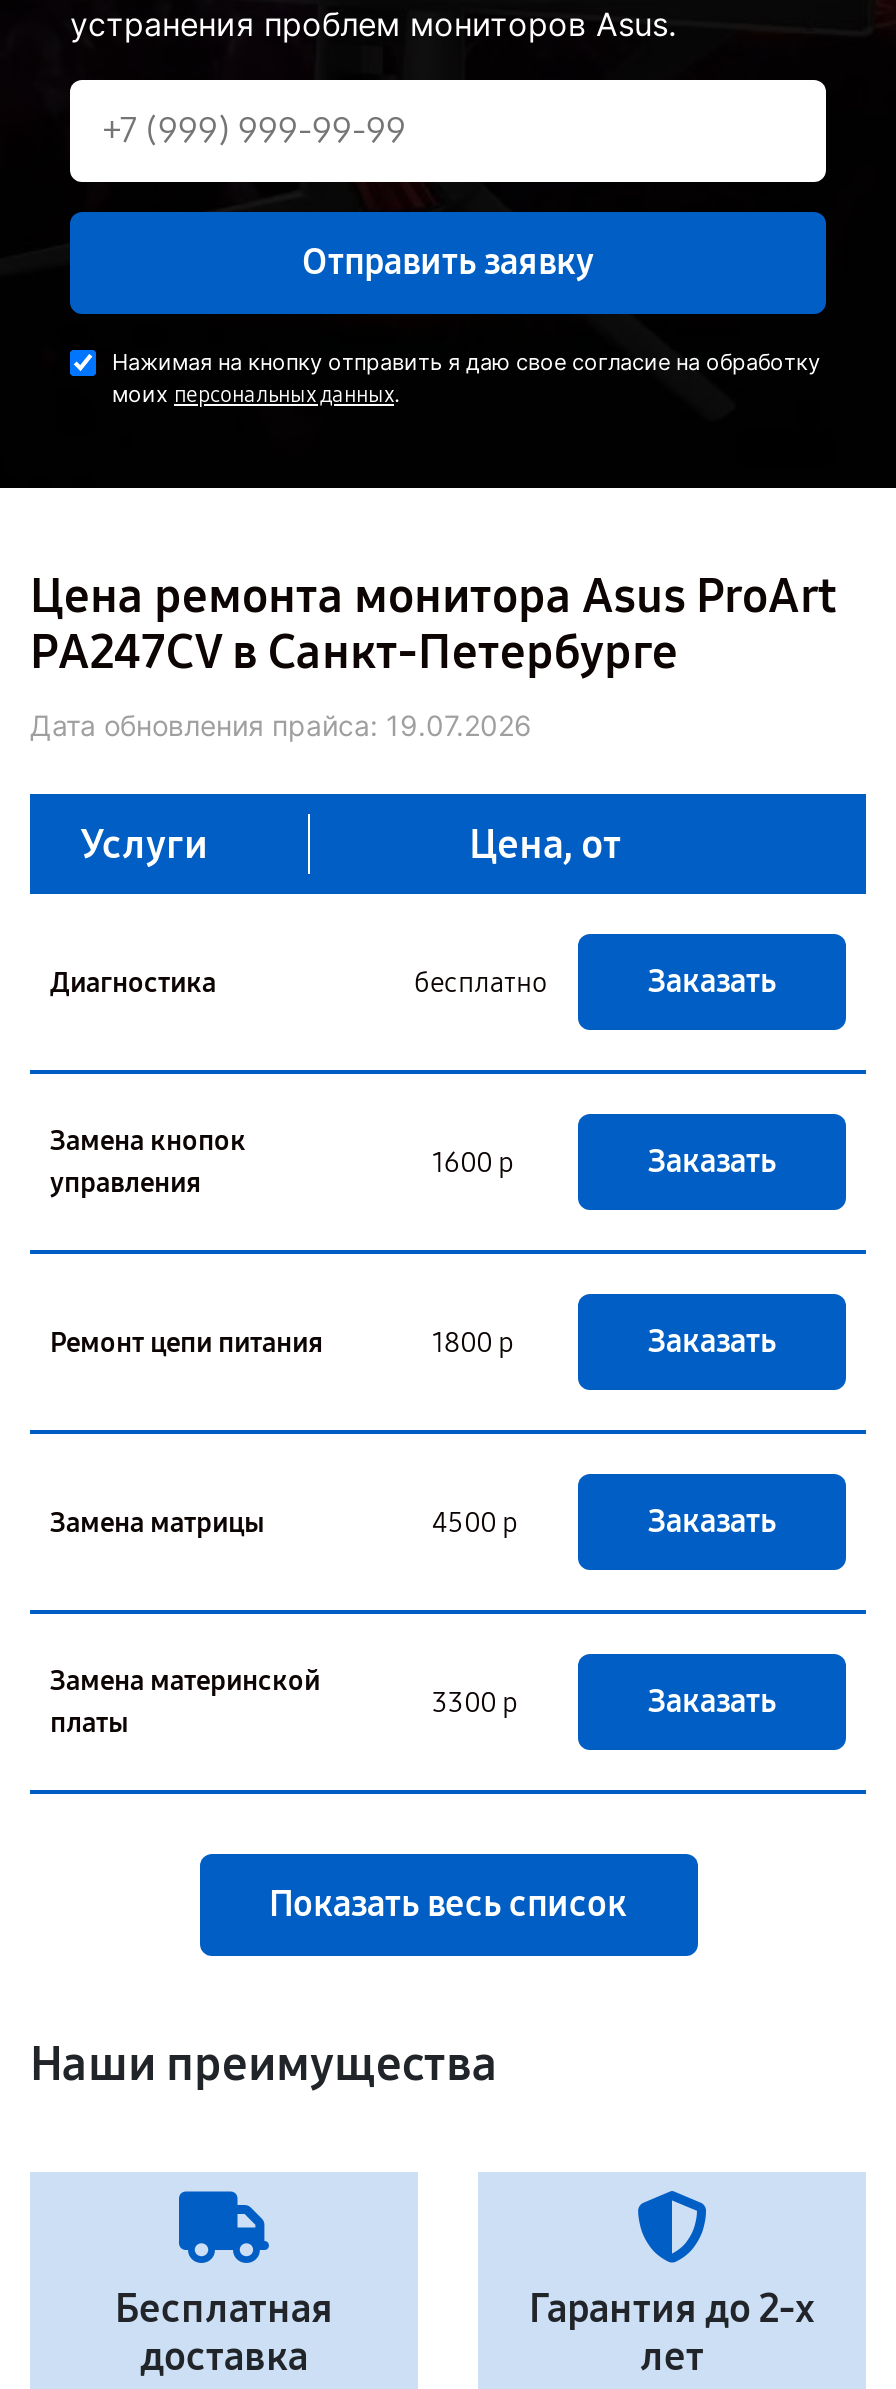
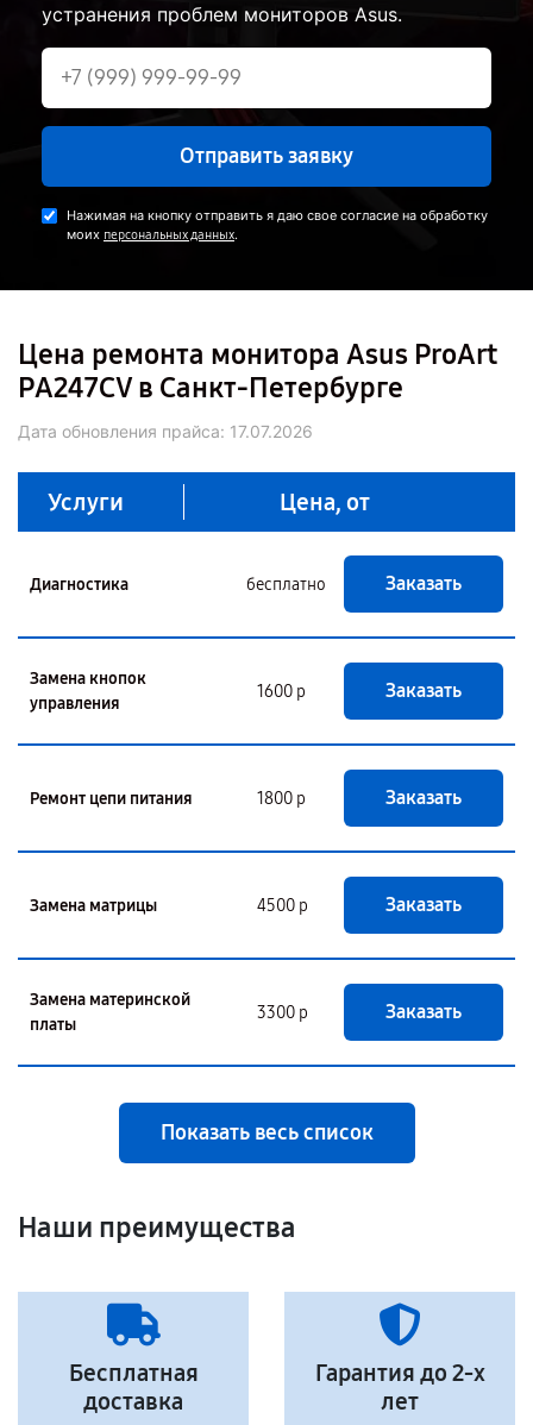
- Дата обновления прайса: 19.07.2026
+ Дата обновления прайса: 17.07.2026
